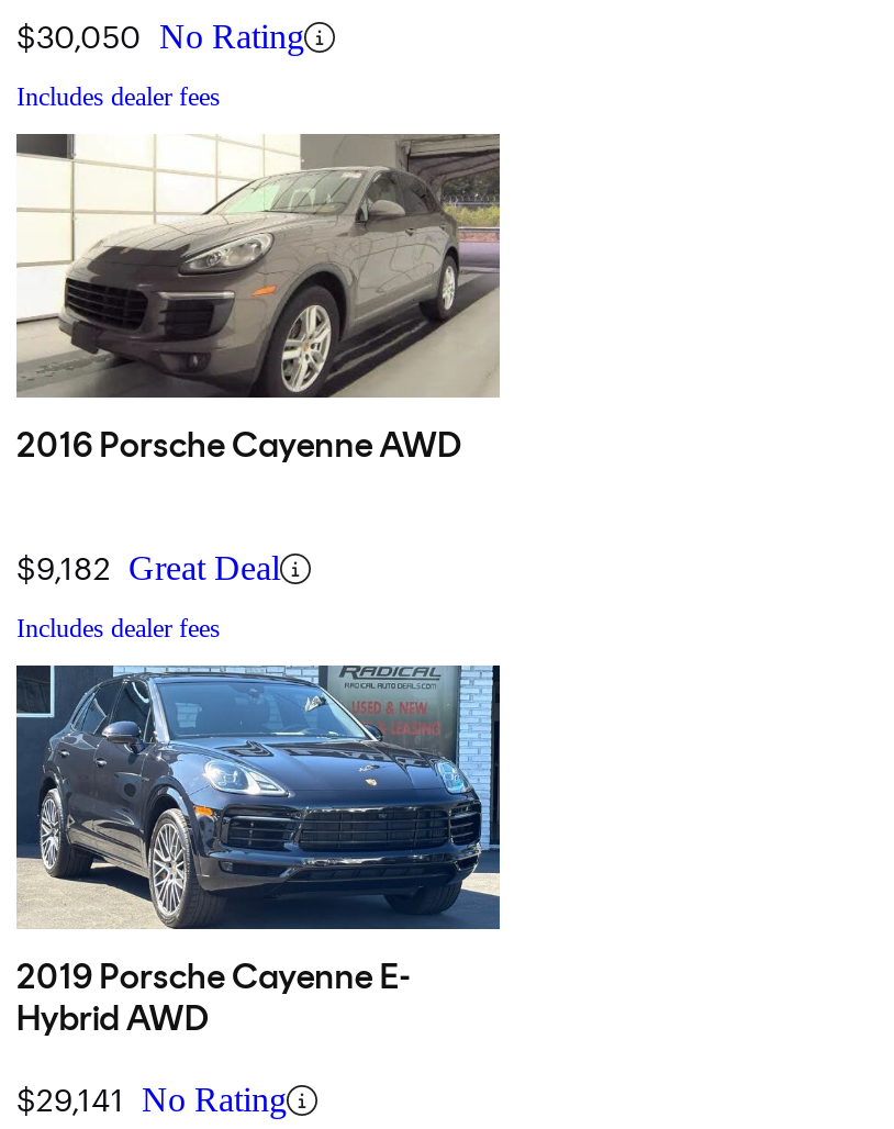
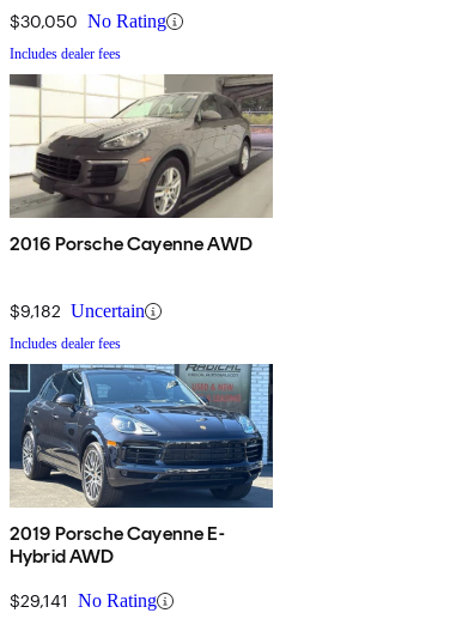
- $9,182 Great Deal
+ $9,182 Uncertain
